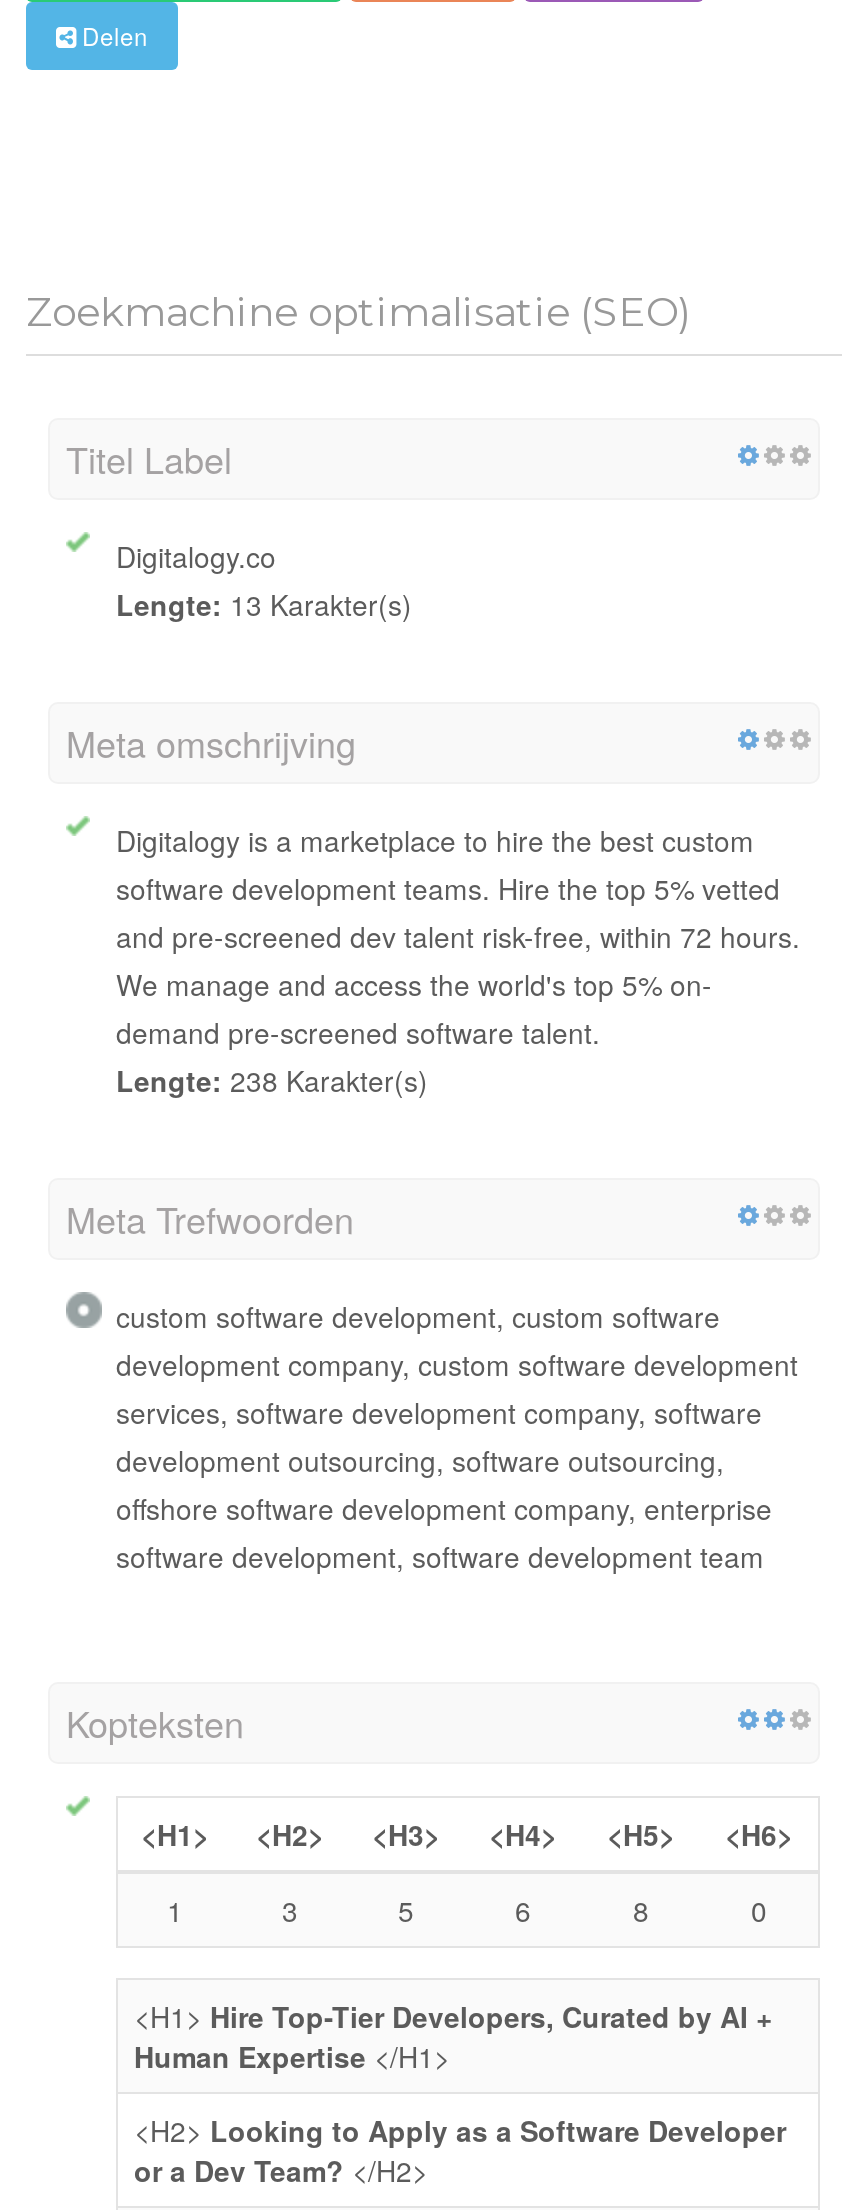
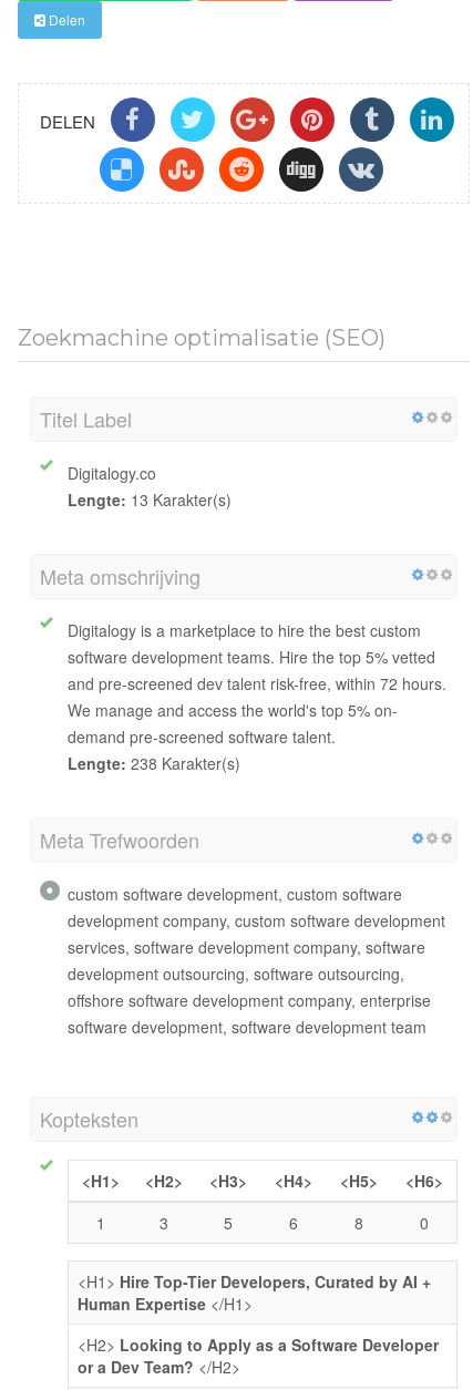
+ [image]
+ DELEN

+ [image]
